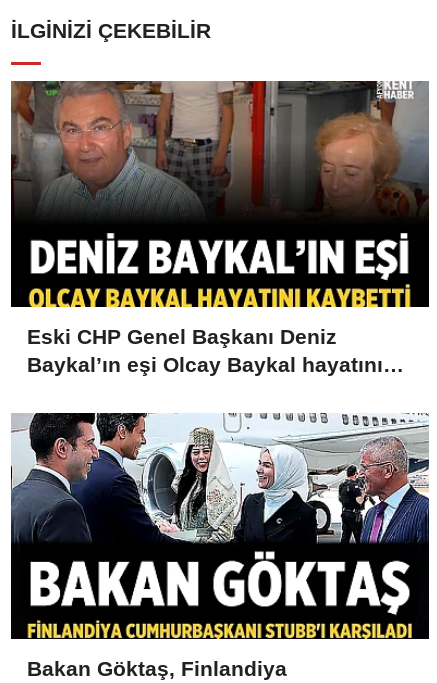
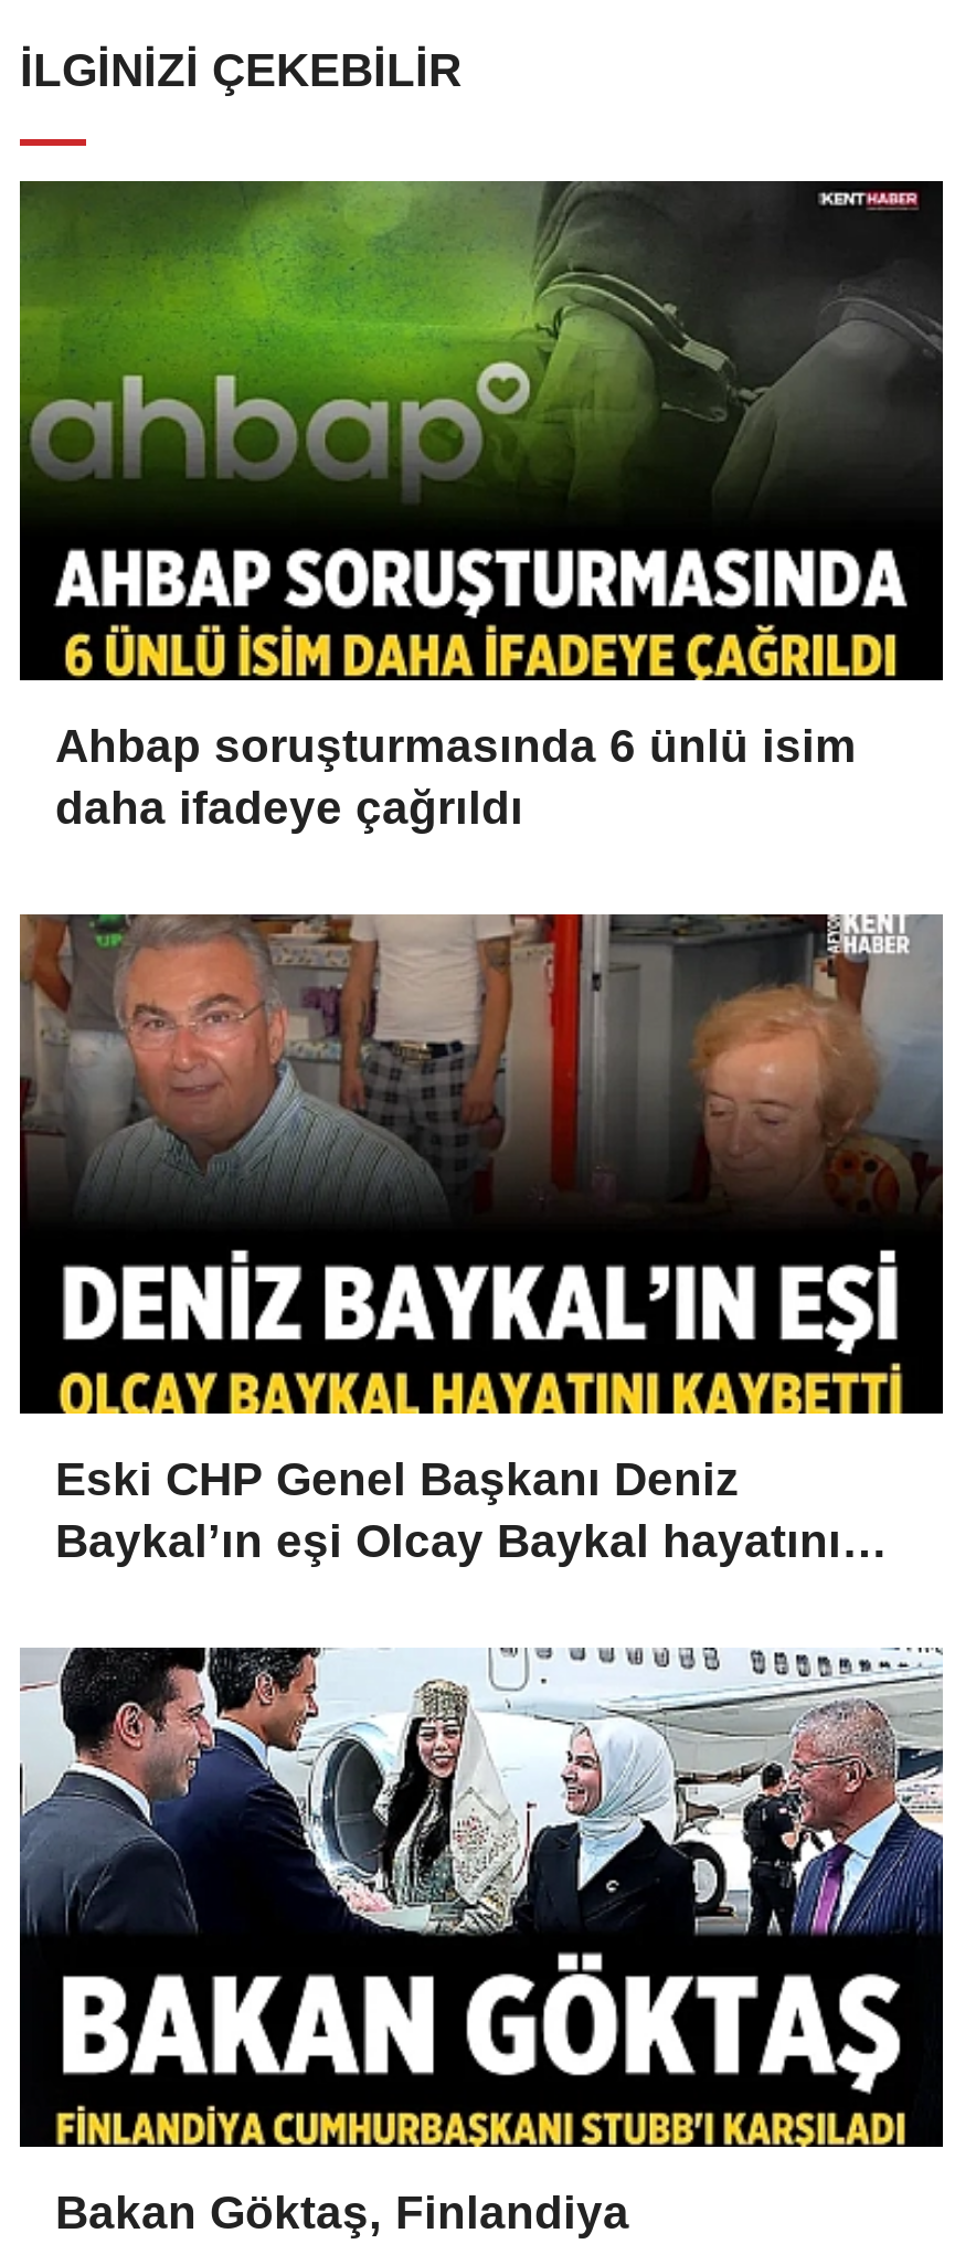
+ [image]
+ Ahbap soruşturmasında 6 ünlü isim
+ daha ifadeye çağrıldı
